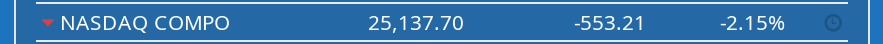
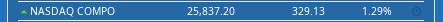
- 25,137.70
+ 25,837.20

- -553.21
+ 329.13

- -2.15%
+ 1.29%
